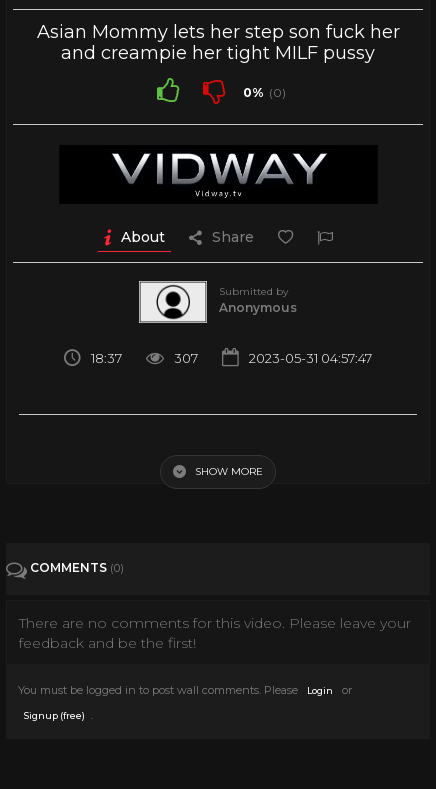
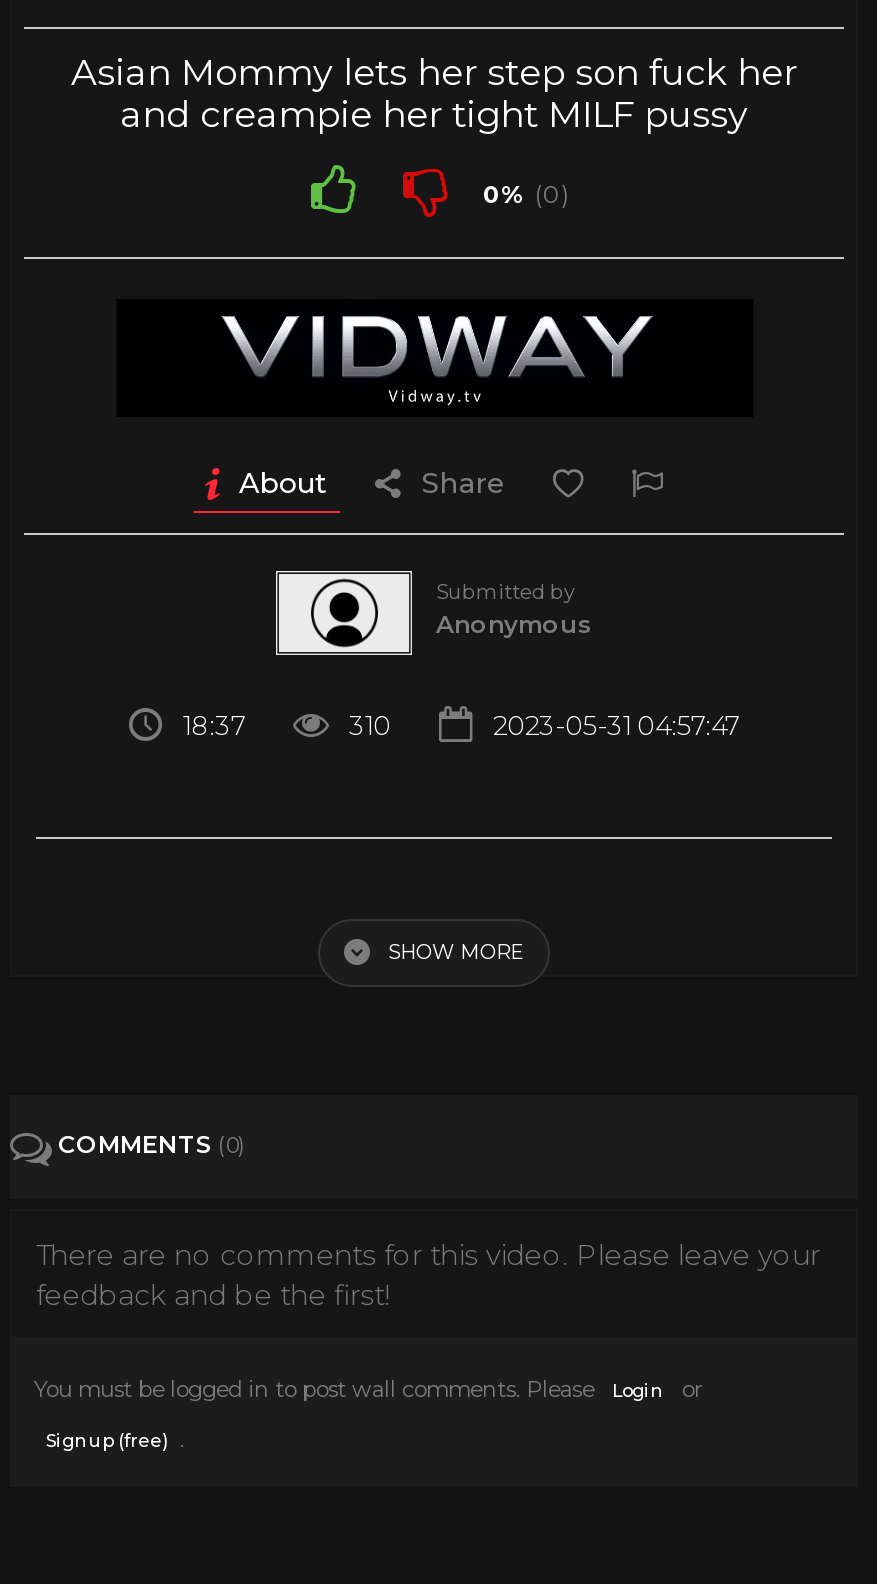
- 307
+ 310
